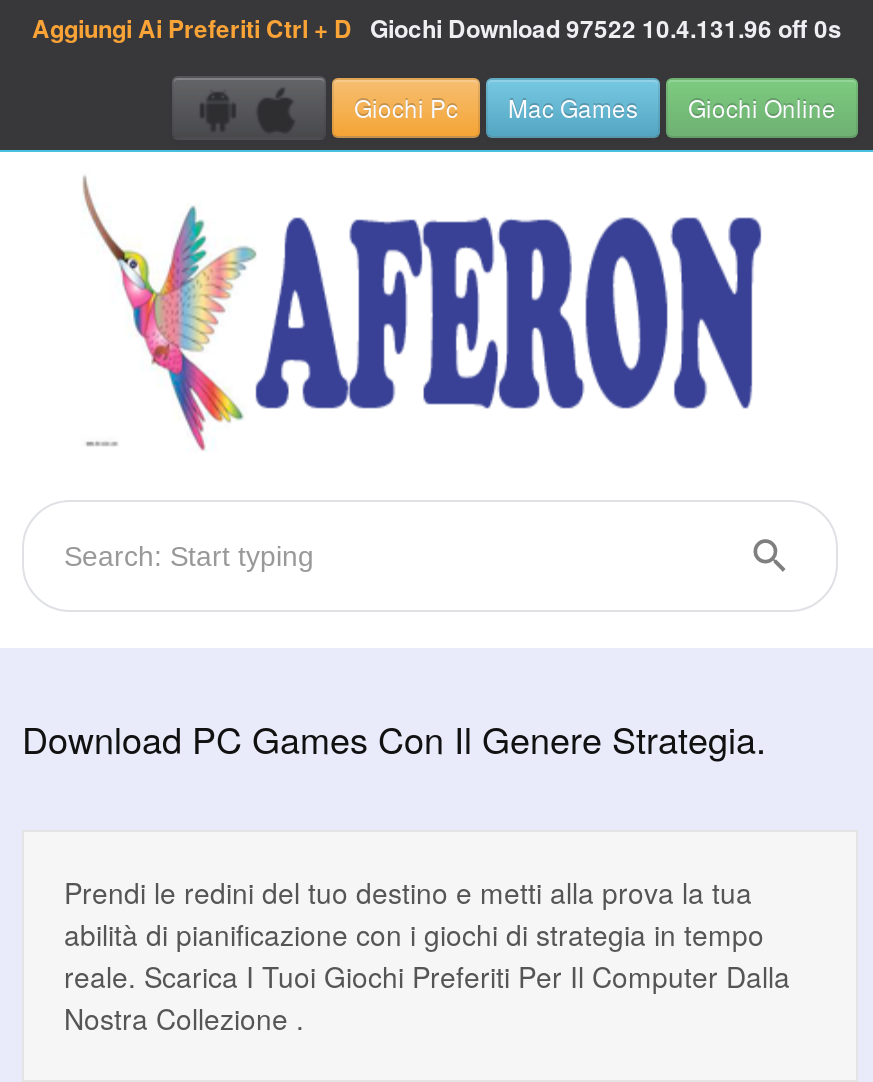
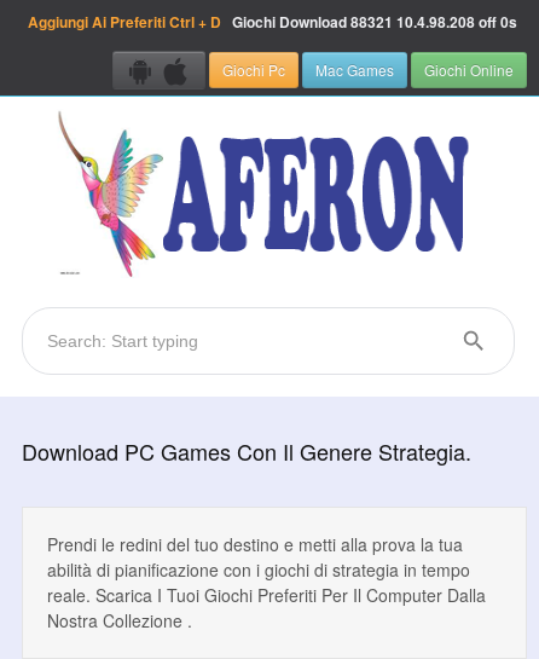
- Aggiungi Ai Preferiti Ctrl + D Giochi Download 97522 10.4.131.96 off 0s
+ Aggiungi Ai Preferiti Ctrl + D Giochi Download 88321 10.4.98.208 off 0s
